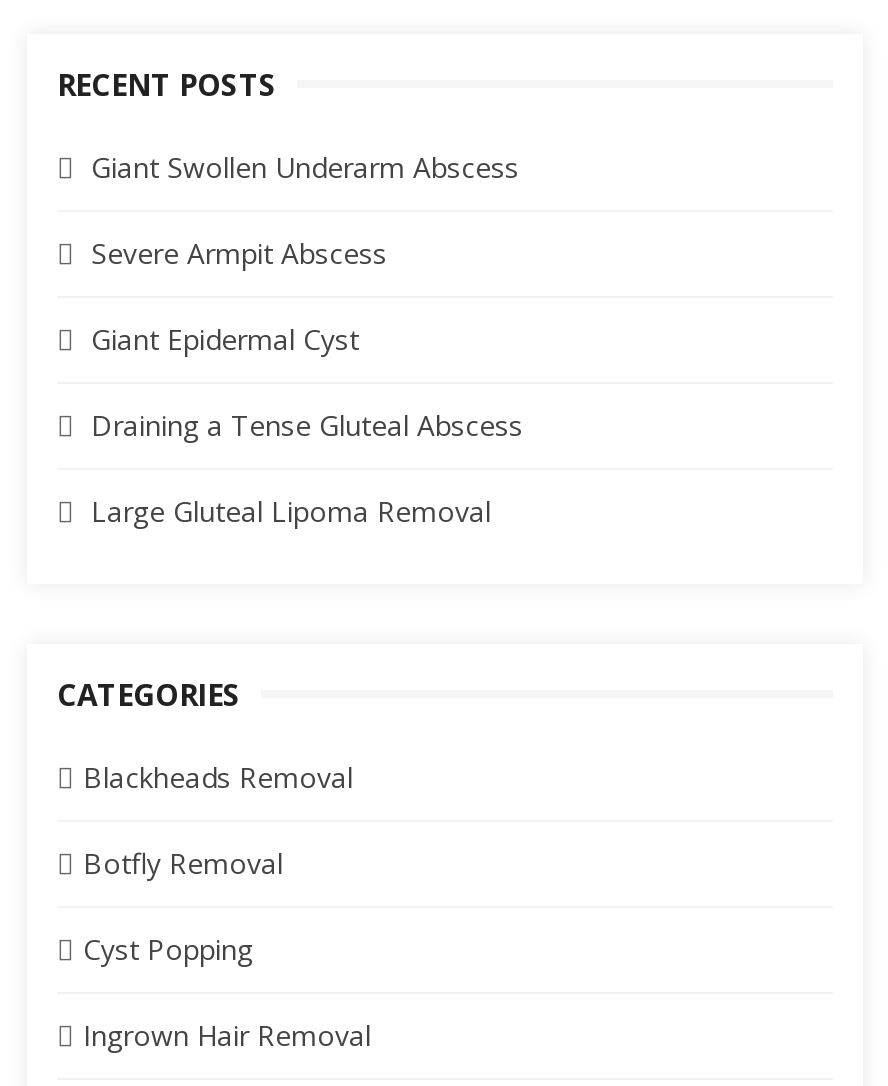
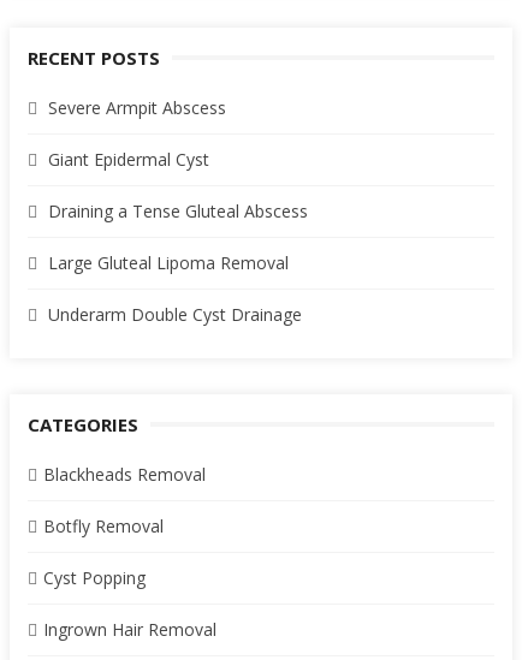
- Giant Swollen Underarm Abscess

moved up: Severe Armpit Abscess | Giant Epidermal Cyst | Draining a Tense Gluteal Abscess | Large Gluteal Lipoma Removal

+ Underarm Double Cyst Drainage
